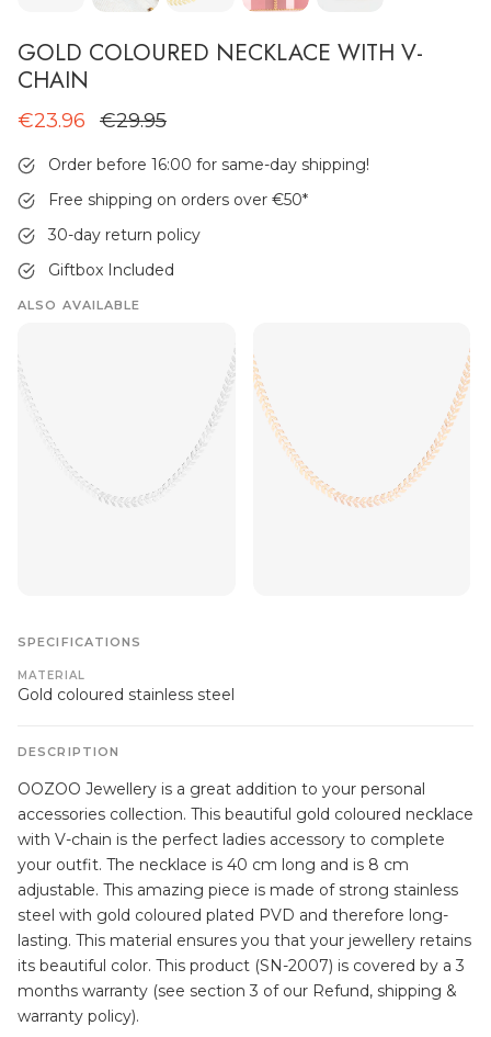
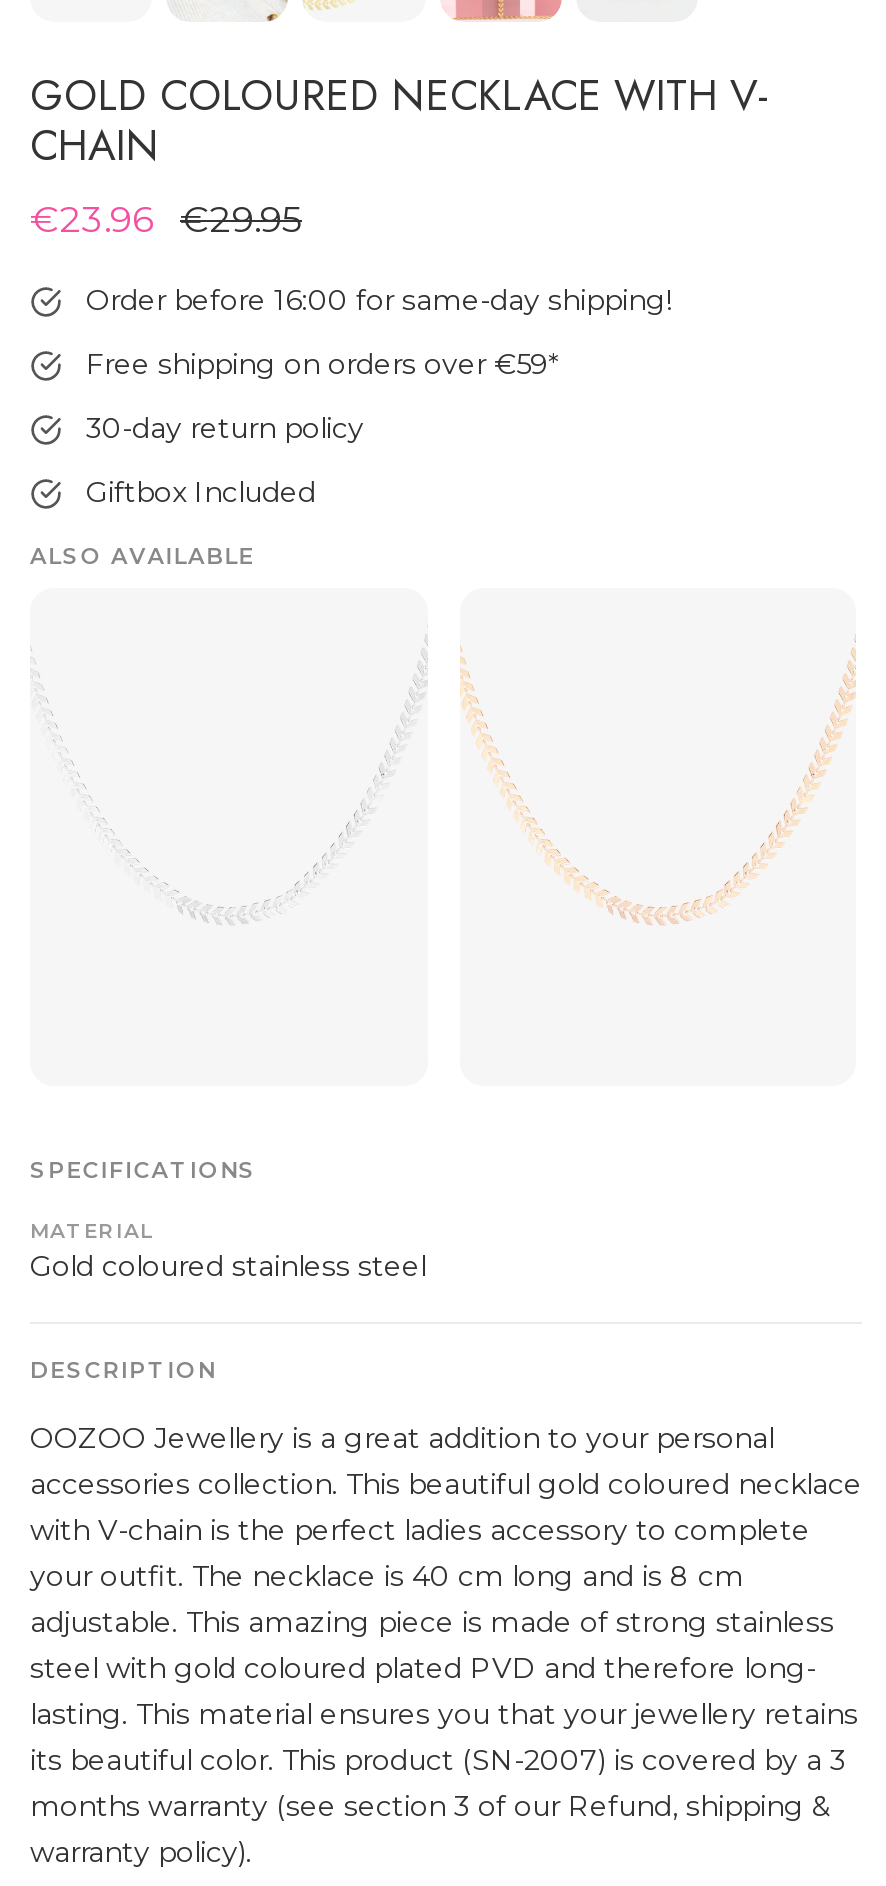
- Free shipping on orders over €50*
+ Free shipping on orders over €59*
